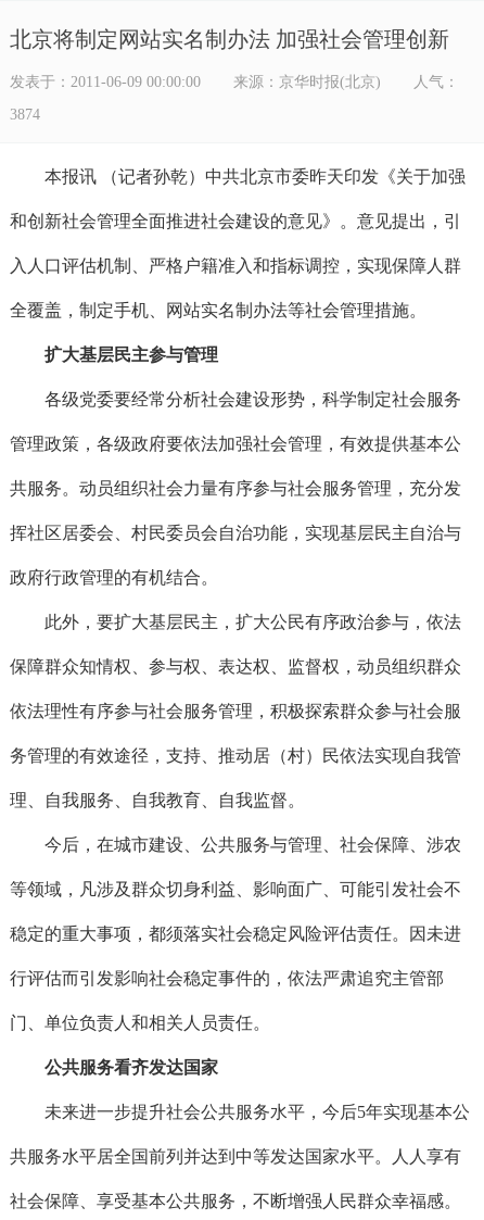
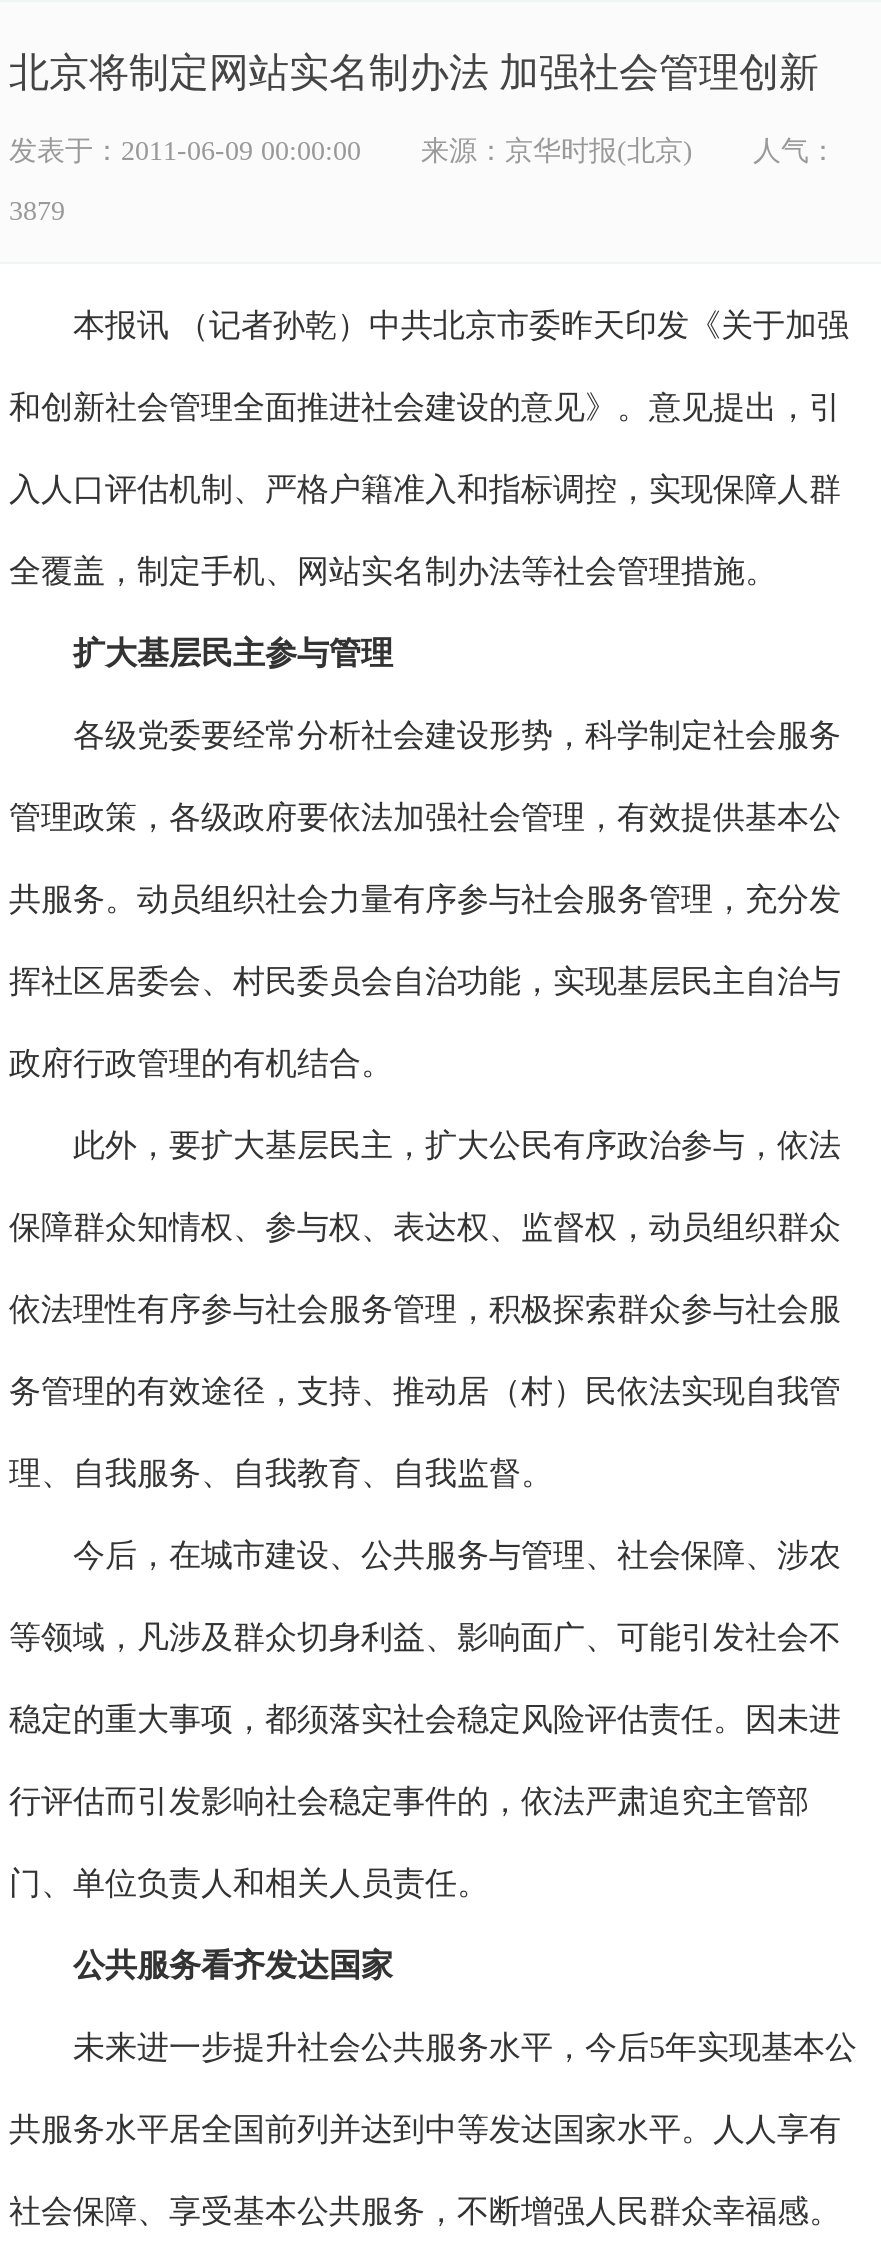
- 3874
+ 3879
